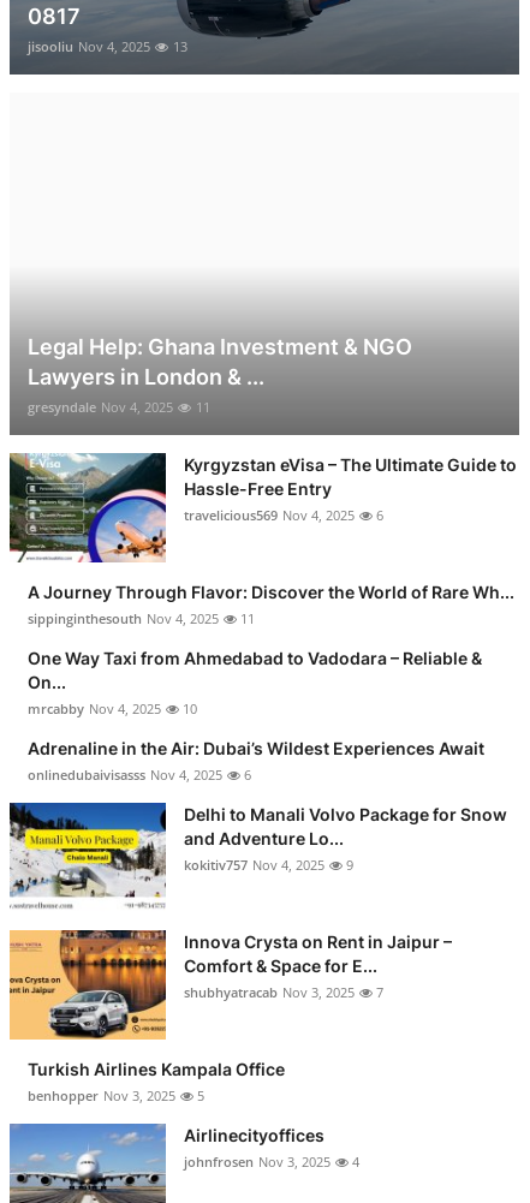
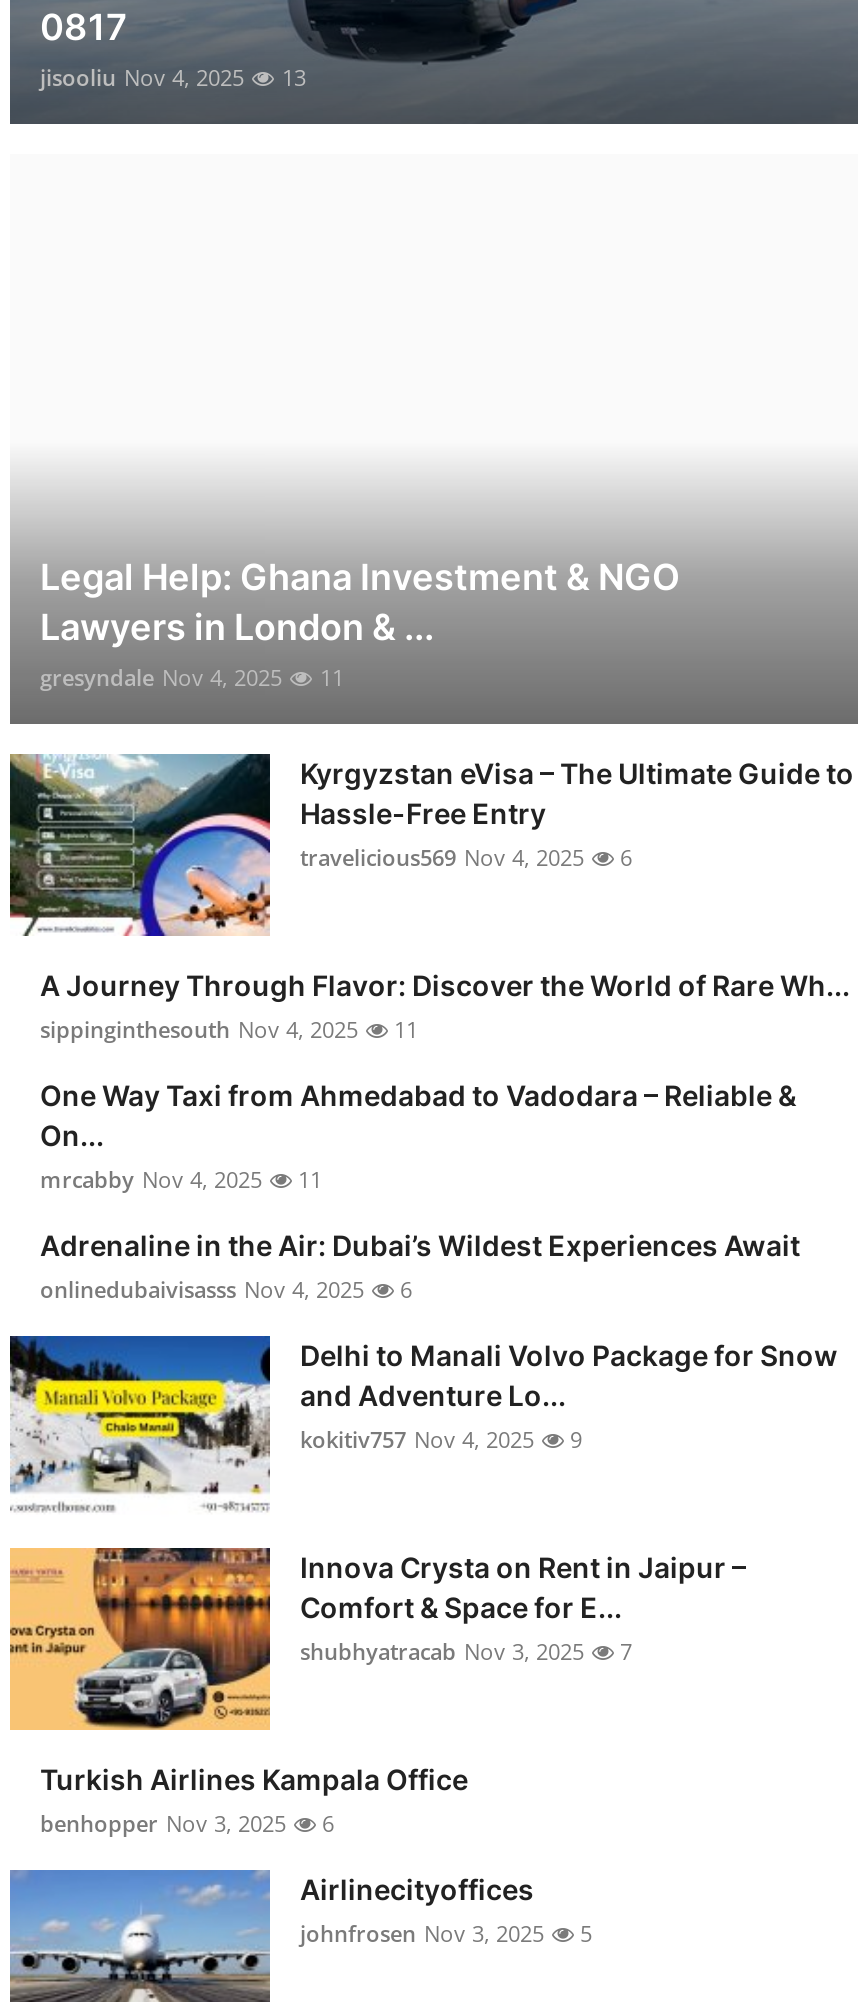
- mrcabby Nov 4, 2025 10
+ mrcabby Nov 4, 2025 11

- benhopper Nov 3, 2025 5
+ benhopper Nov 3, 2025 6

- johnfrosen Nov 3, 2025 4
+ johnfrosen Nov 3, 2025 5
